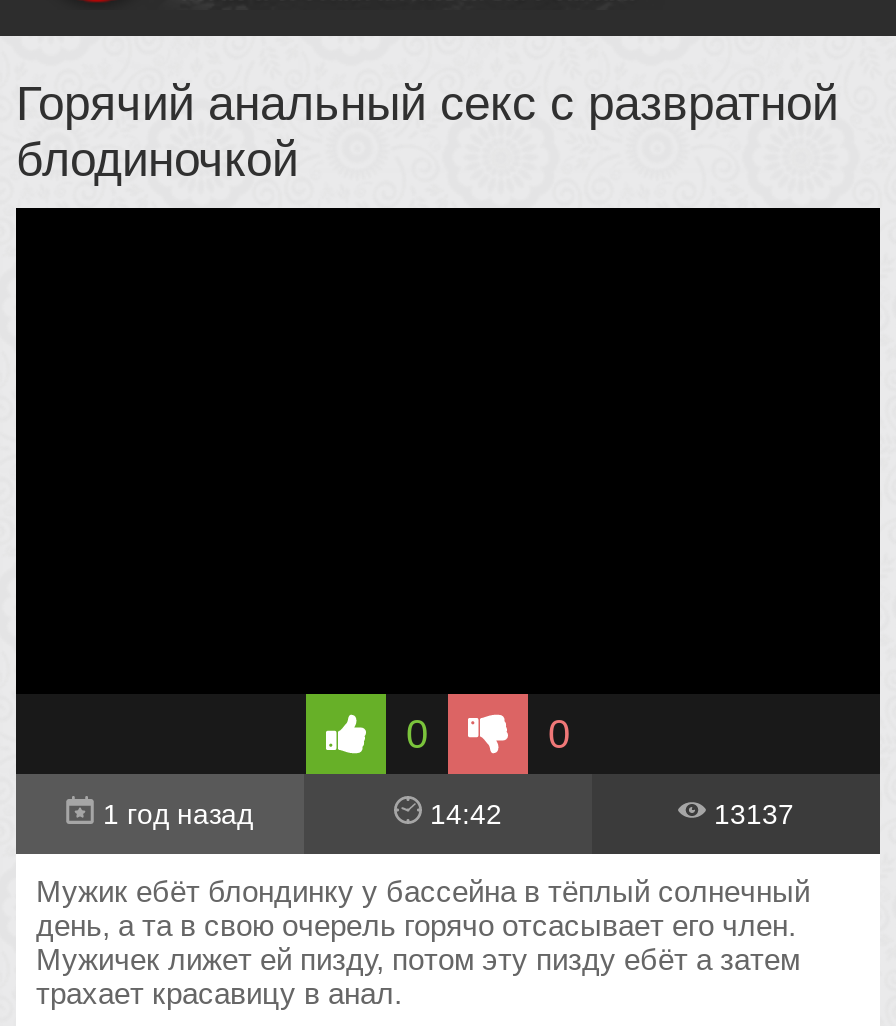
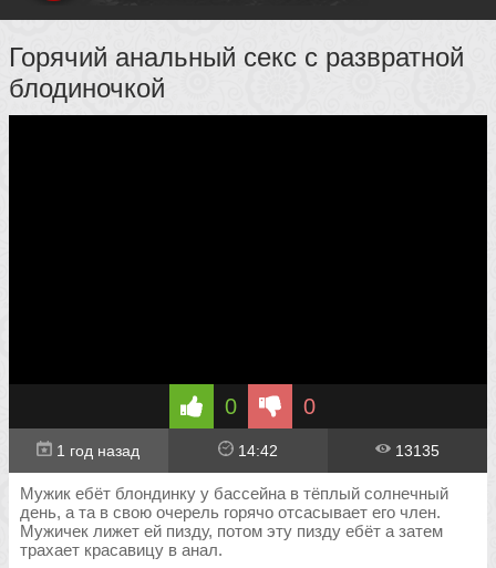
- 13137
+ 13135
